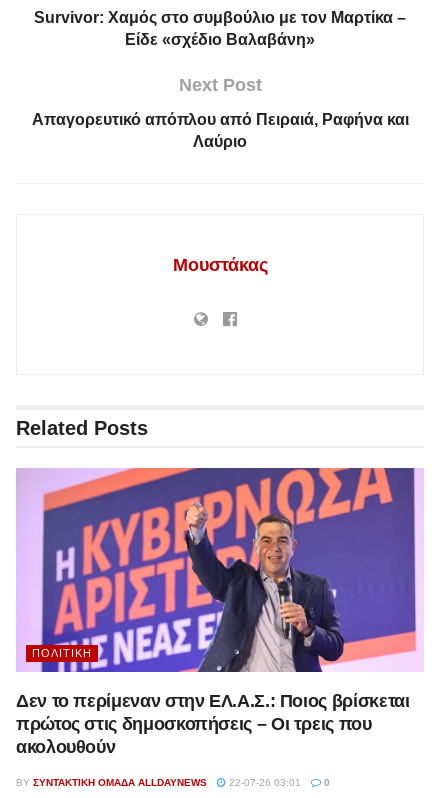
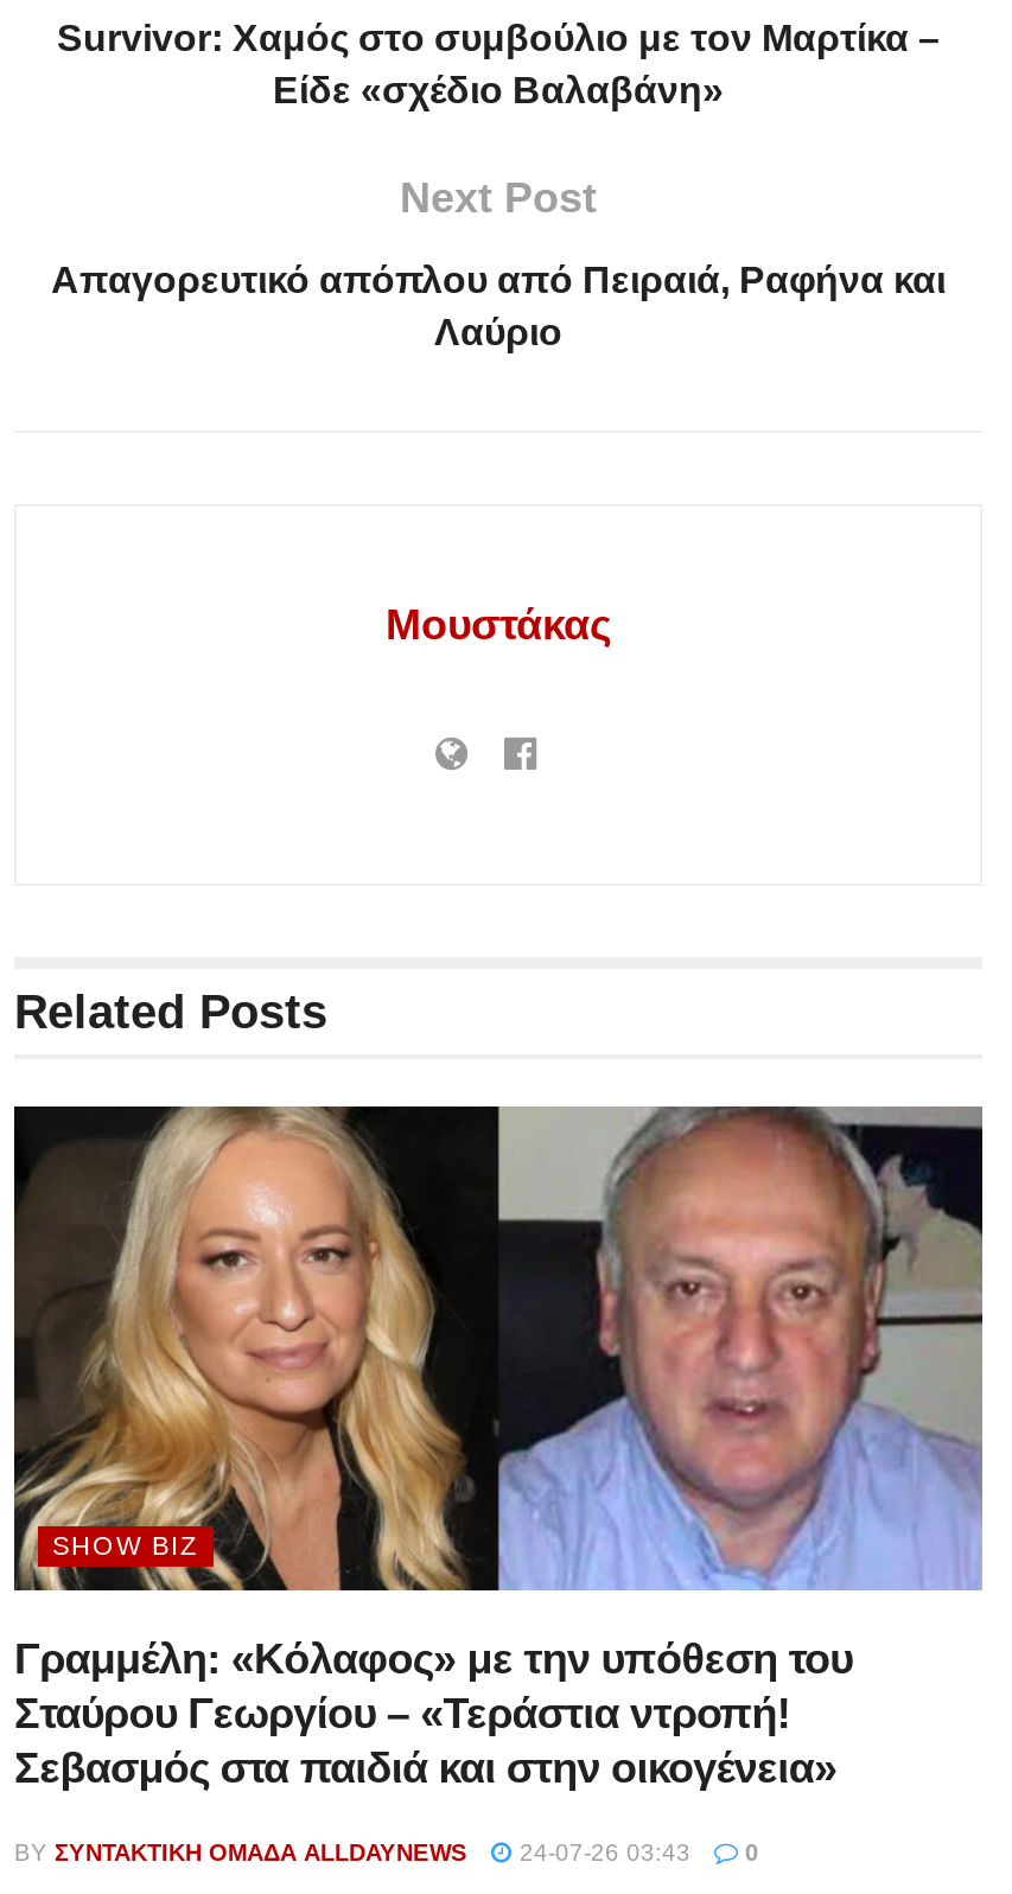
- [image]
- ΠΟΛΙΤΙΚΉ
+ [image]
+ SHOW BIZ

- Δεν το περίμεναν στην ΕΛ.Α.Σ.: Ποιος βρίσκεται
- πρώτος στις δημοσκοπήσεις – Οι τρεις που
- ακολουθούν
+ Γραμμέλη: «Κόλαφος» με την υπόθεση του
+ Σταύρου Γεωργίου – «Τεράστια ντροπή!
+ Σεβασμός στα παιδιά και στην οικογένεια»

- BY ΣΥΝΤΑΚΤΙΚΉ ΟΜΆΔΑ ALLDAYNEWS 22-07-26 03:01 0
+ BY ΣΥΝΤΑΚΤΙΚΉ ΟΜΆΔΑ ALLDAYNEWS 24-07-26 03:43 0
